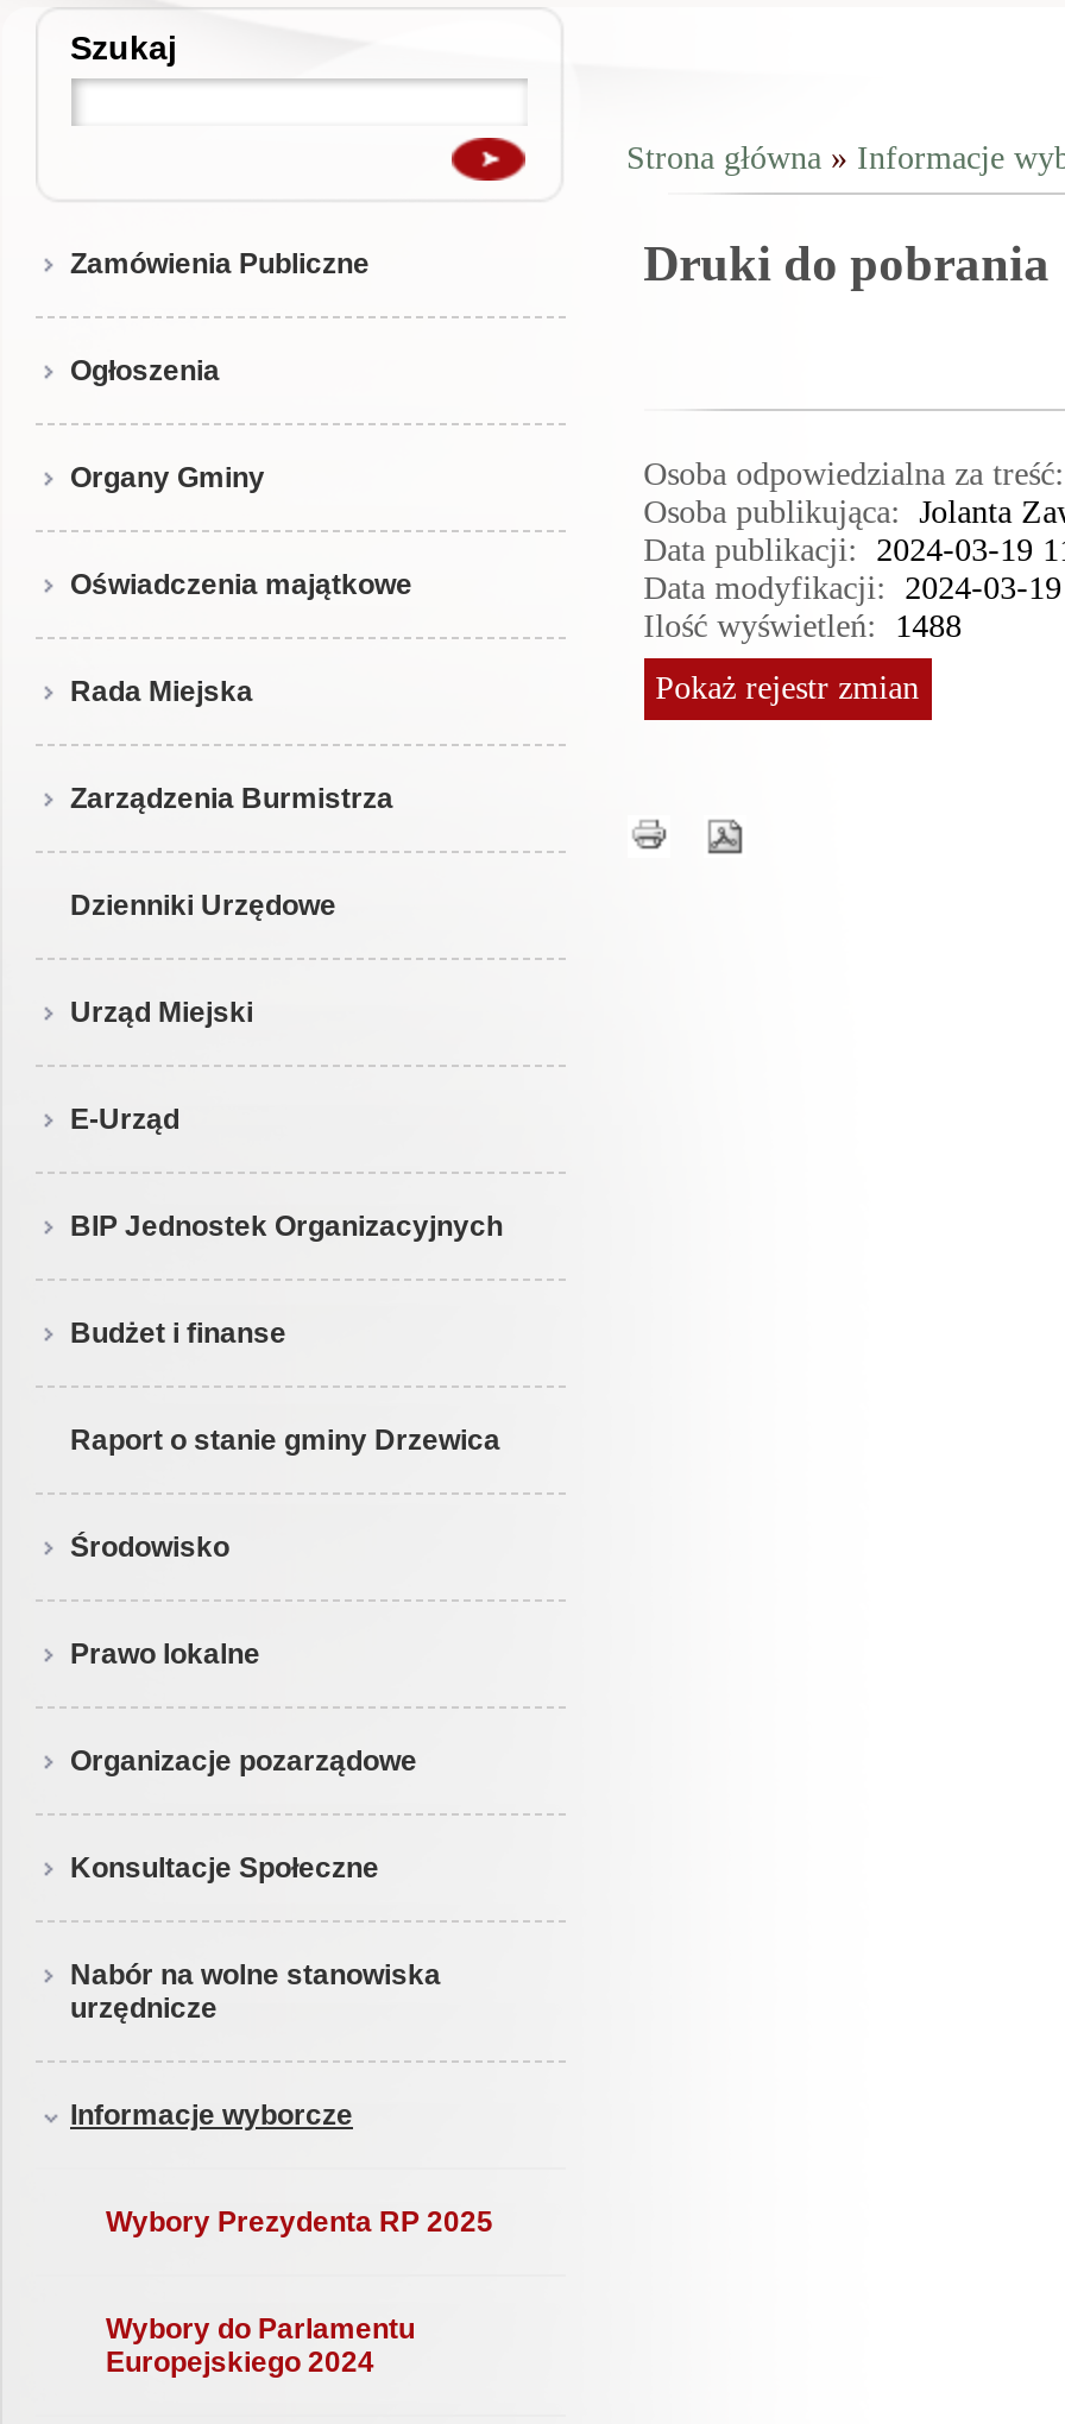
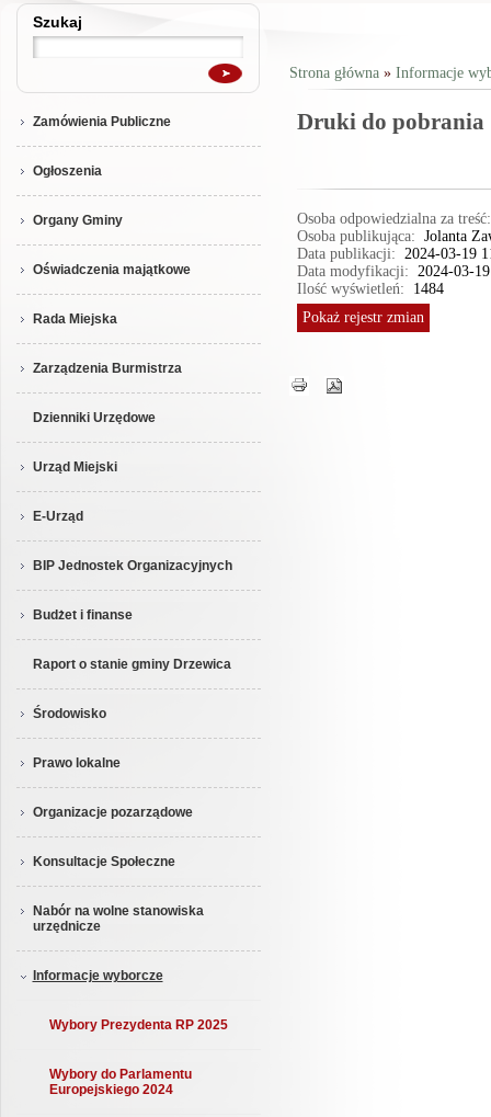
- Ilość wyświetleń: 1488
+ Ilość wyświetleń: 1484
